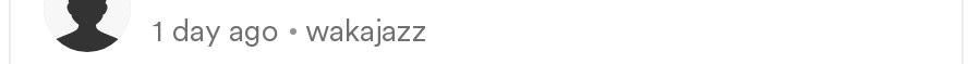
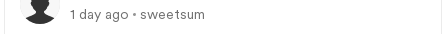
- wakajazz
+ sweetsum
